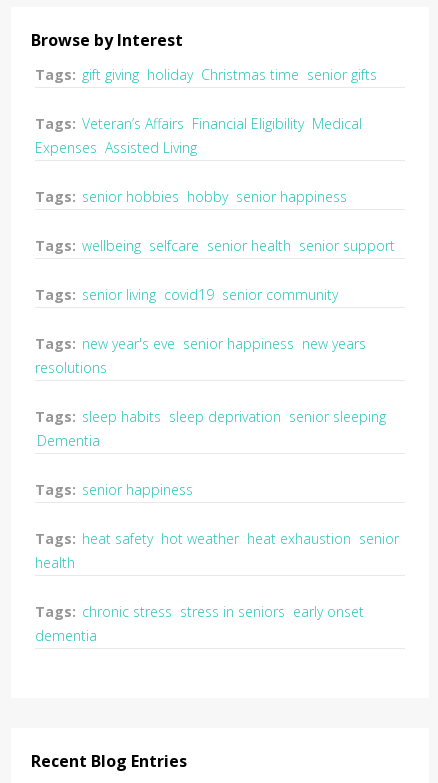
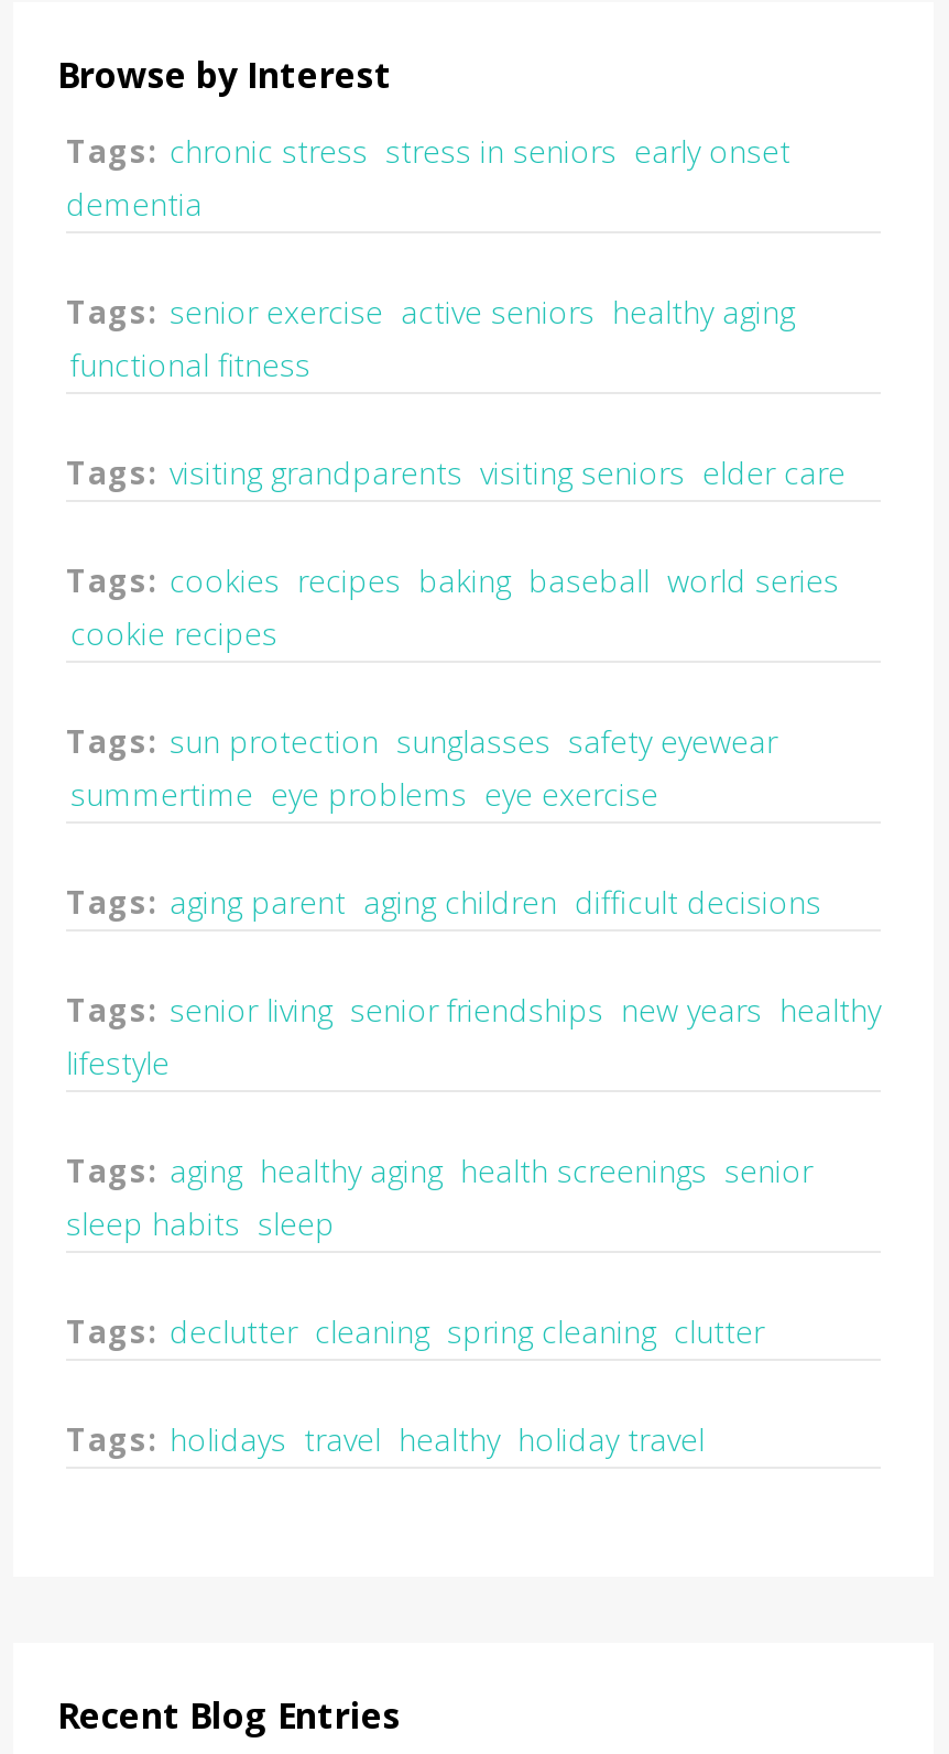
- Tags: gift giving holiday Christmas time senior gifts
- Tags: Veteran’s Affairs Financial Eligibility Medical
- Expenses Assisted Living
- Tags: senior hobbies hobby senior happiness
- Tags: wellbeing selfcare senior health senior support
- Tags: senior living covid19 senior community
- Tags: new year's eve senior happiness new years
- resolutions
- Tags: sleep habits sleep deprivation senior sleeping
- Dementia
- Tags: senior happiness
- Tags: heat safety hot weather heat exhaustion senior
- health

moved up: Tags: chronic stress stress in seniors early onset | dementia

+ Tags: senior exercise active seniors healthy aging
+ functional fitness
+ Tags: visiting grandparents visiting seniors elder care
+ Tags: cookies recipes baking baseball world series
+ cookie recipes
+ Tags: sun protection sunglasses safety eyewear
+ summertime eye problems eye exercise
+ Tags: aging parent aging children difficult decisions
+ Tags: senior living senior friendships new years healthy
+ lifestyle
+ Tags: aging healthy aging health screenings senior
+ sleep habits sleep
+ Tags: declutter cleaning spring cleaning clutter
+ Tags: holidays travel healthy holiday travel
